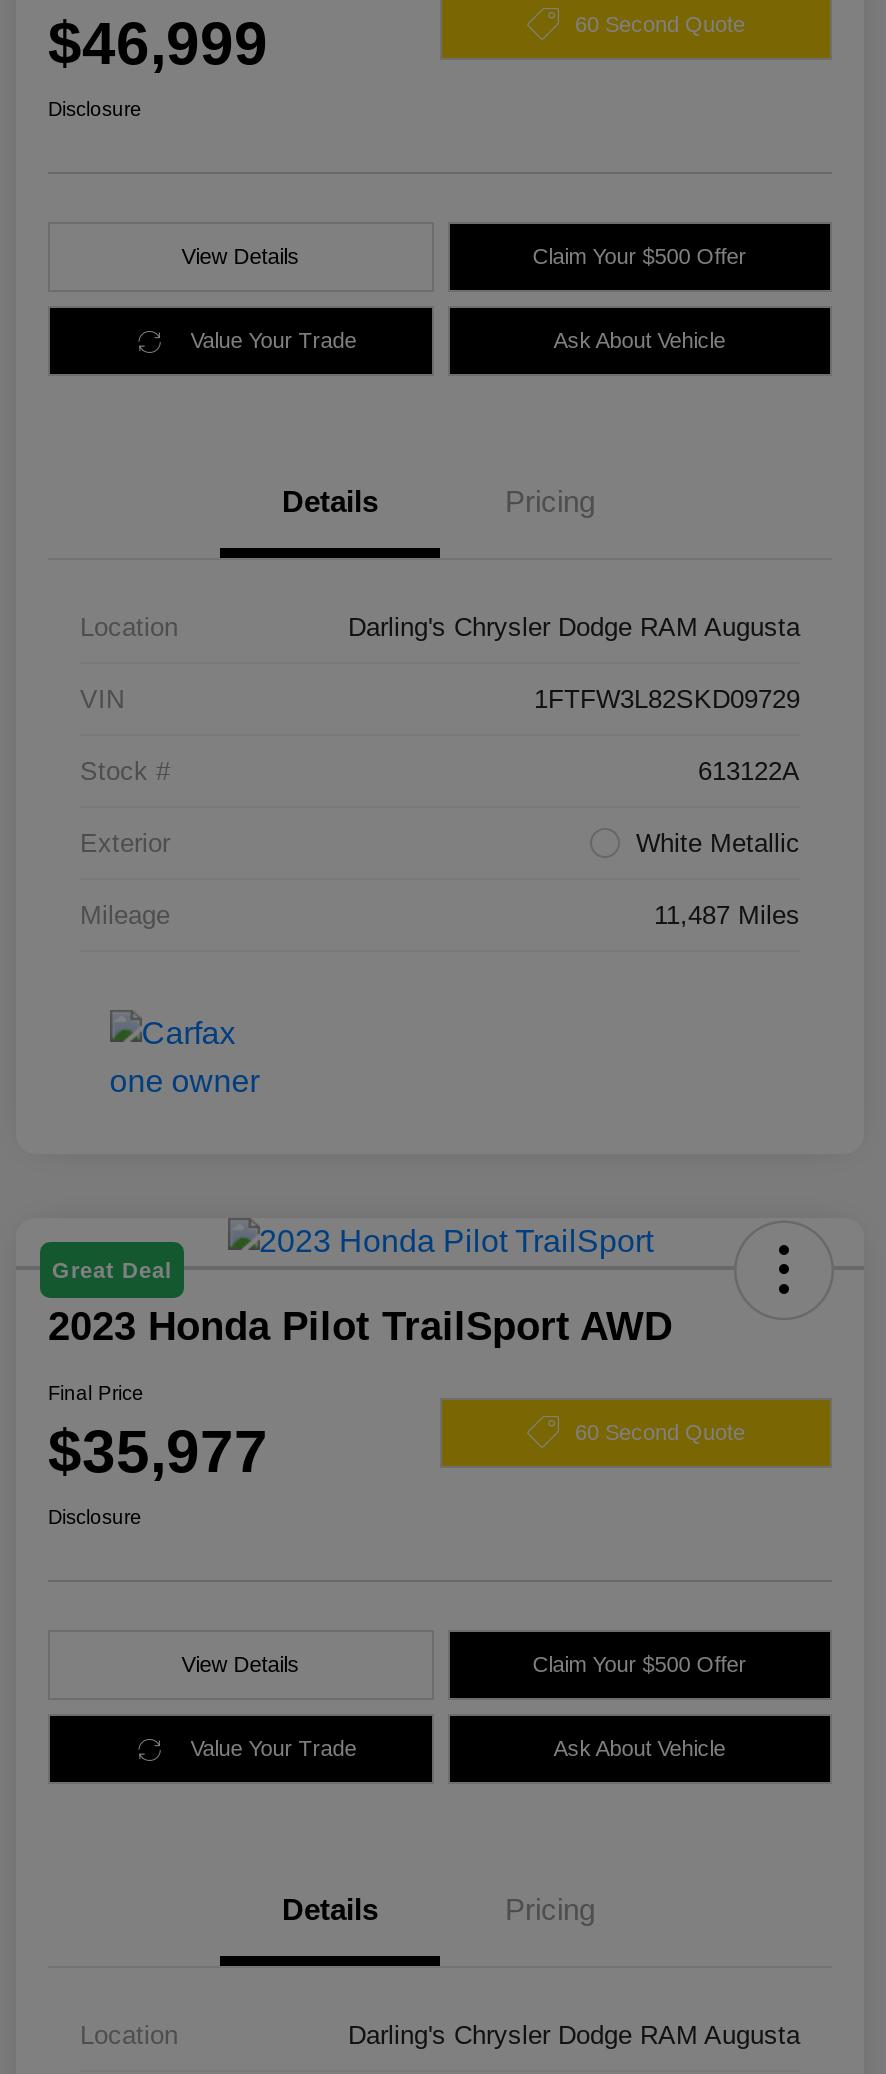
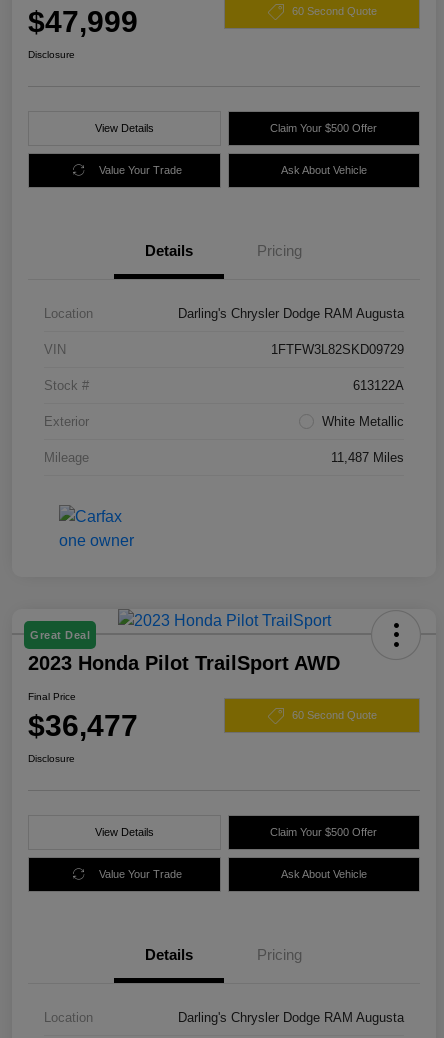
- $46,999
+ $47,999

- $35,977
+ $36,477
